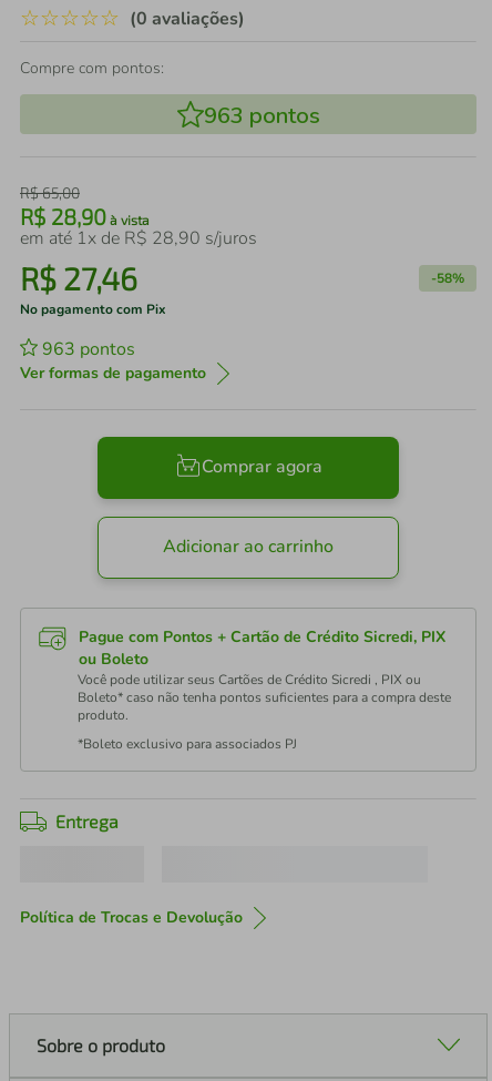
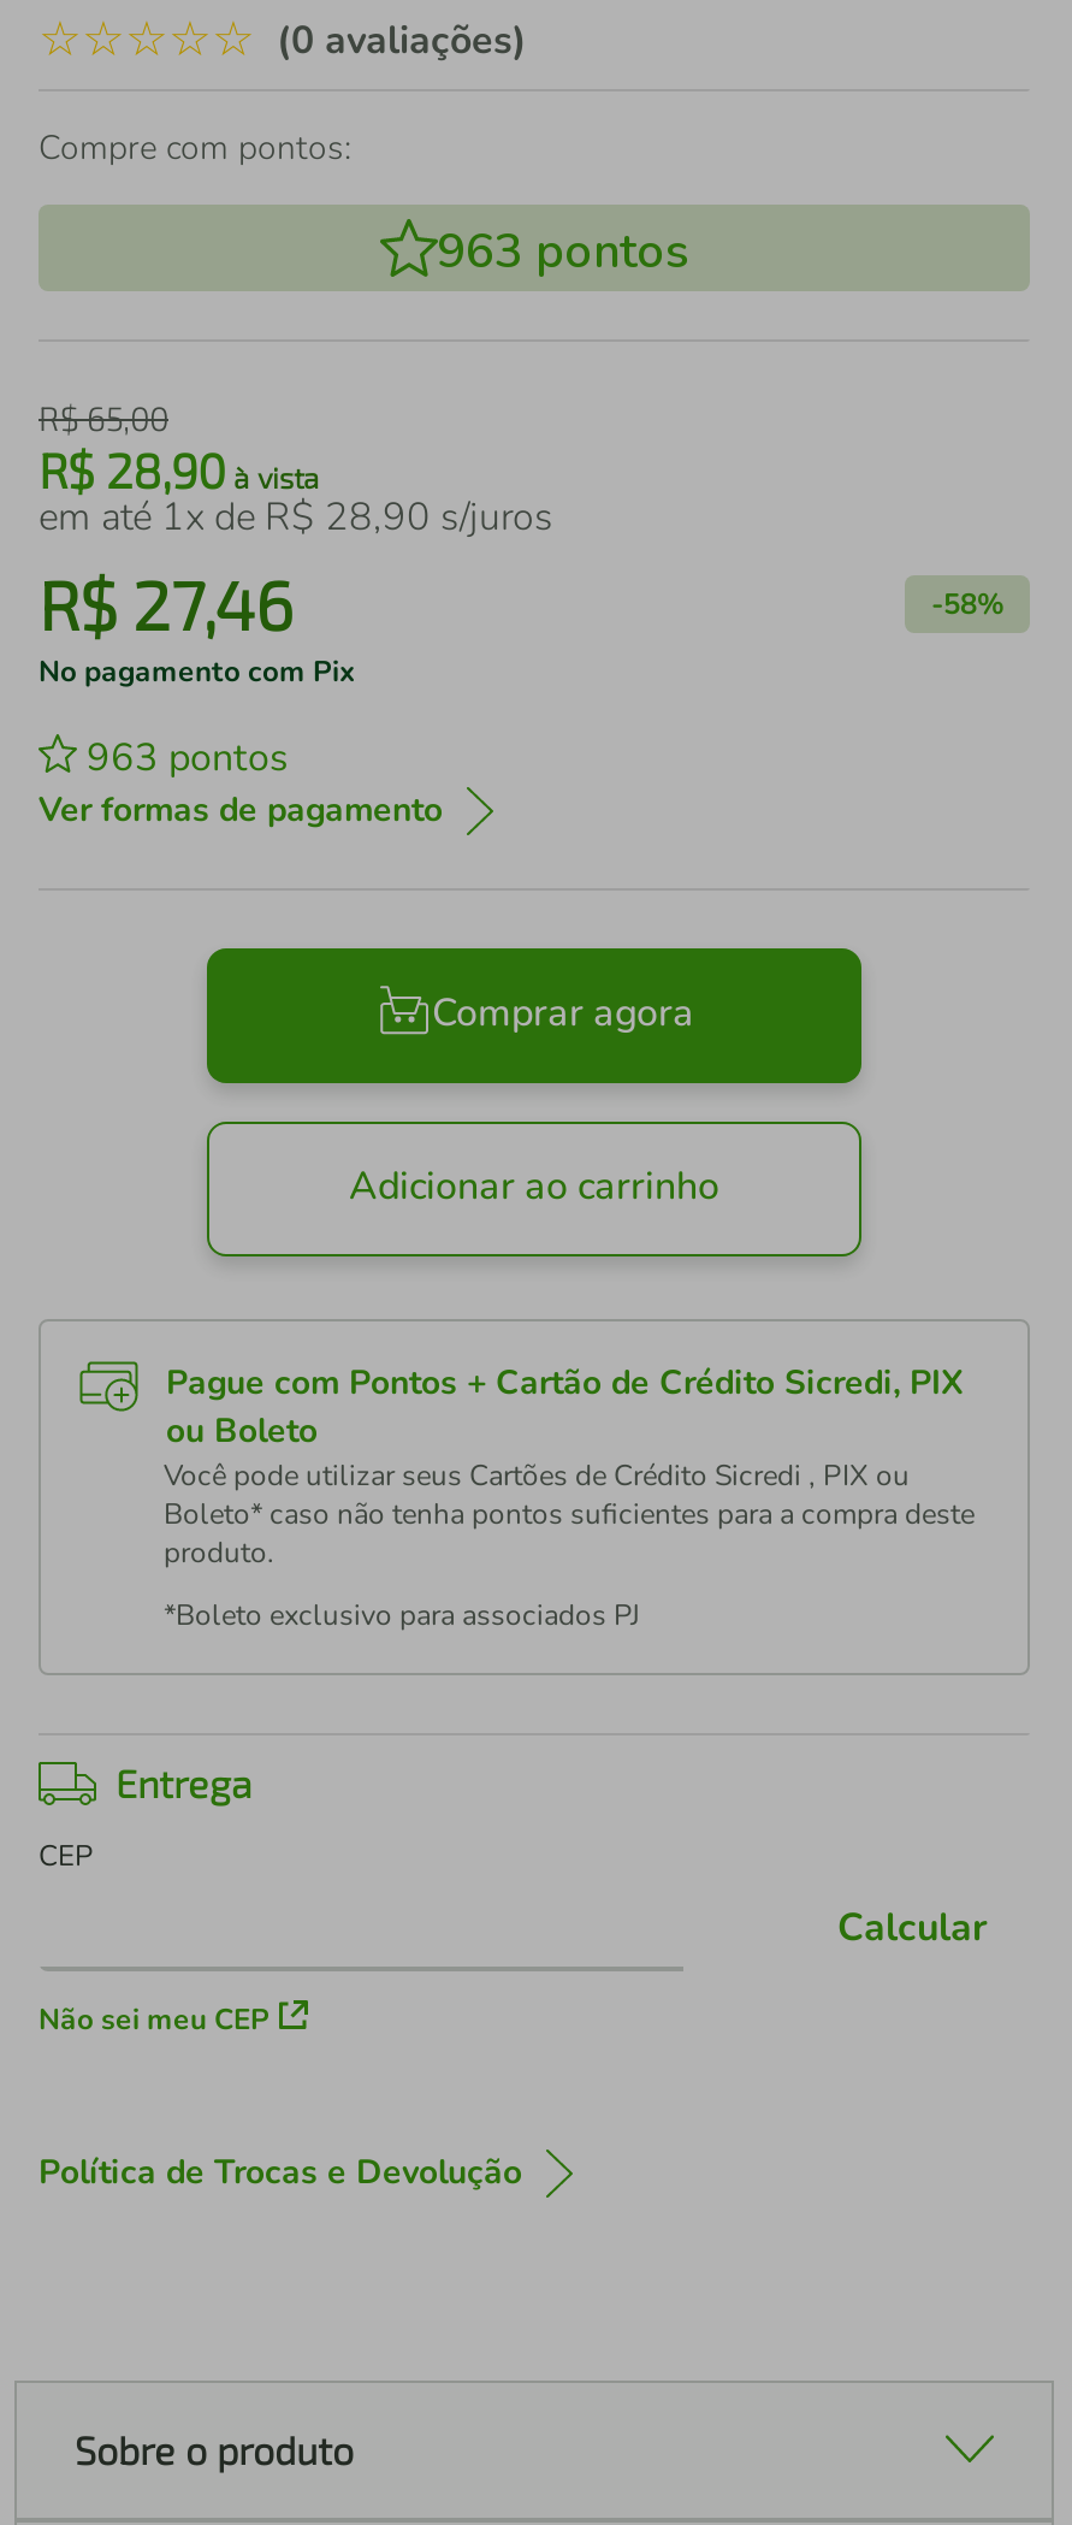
+ CEP

+ Não sei meu CEP

+ Calcular
